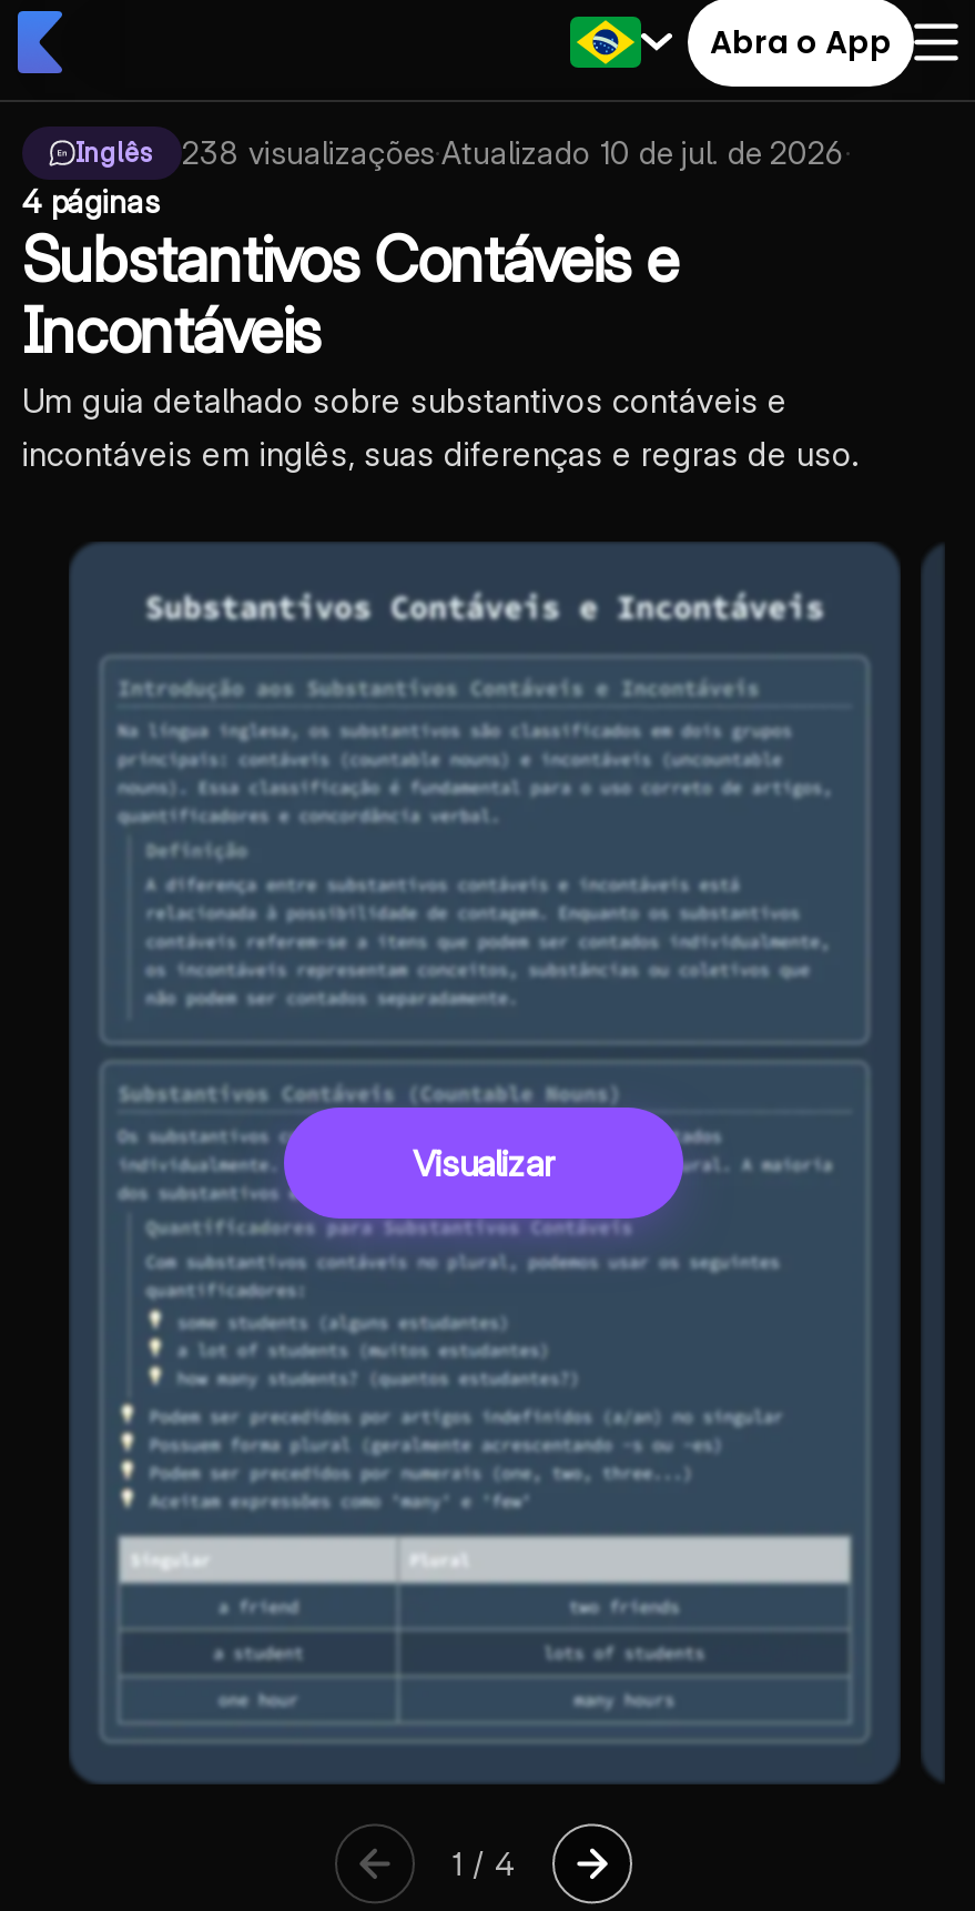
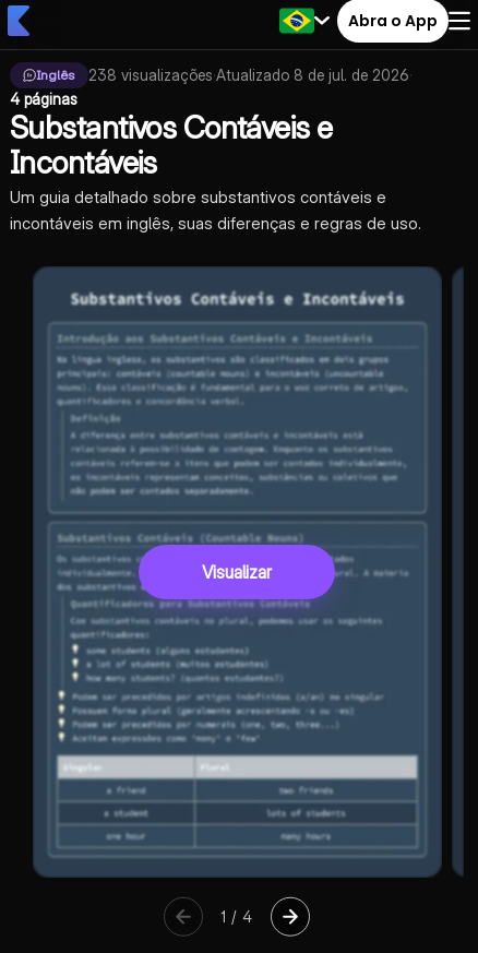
- 238 visualizações·Atualizado 10 de jul. de 2026 ·
+ 238 visualizações·Atualizado 8 de jul. de 2026 ·
